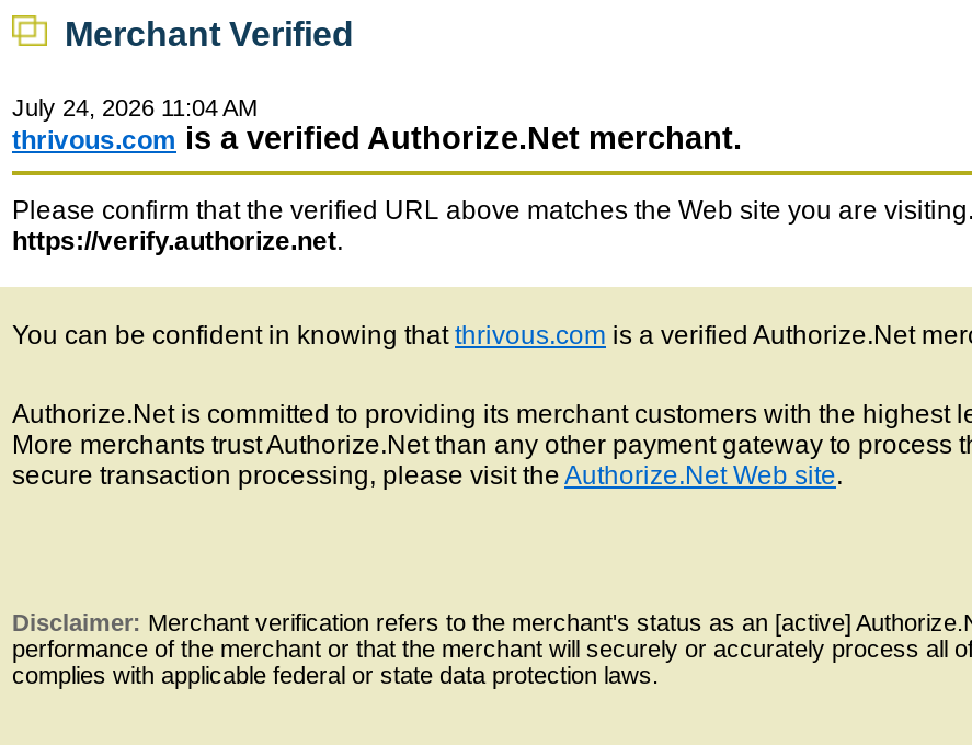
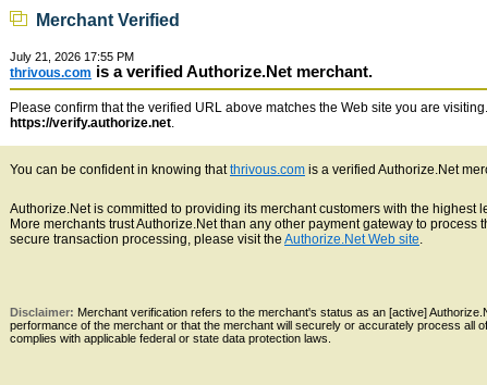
- July 24, 2026 11:04 AM
+ July 21, 2026 17:55 PM
